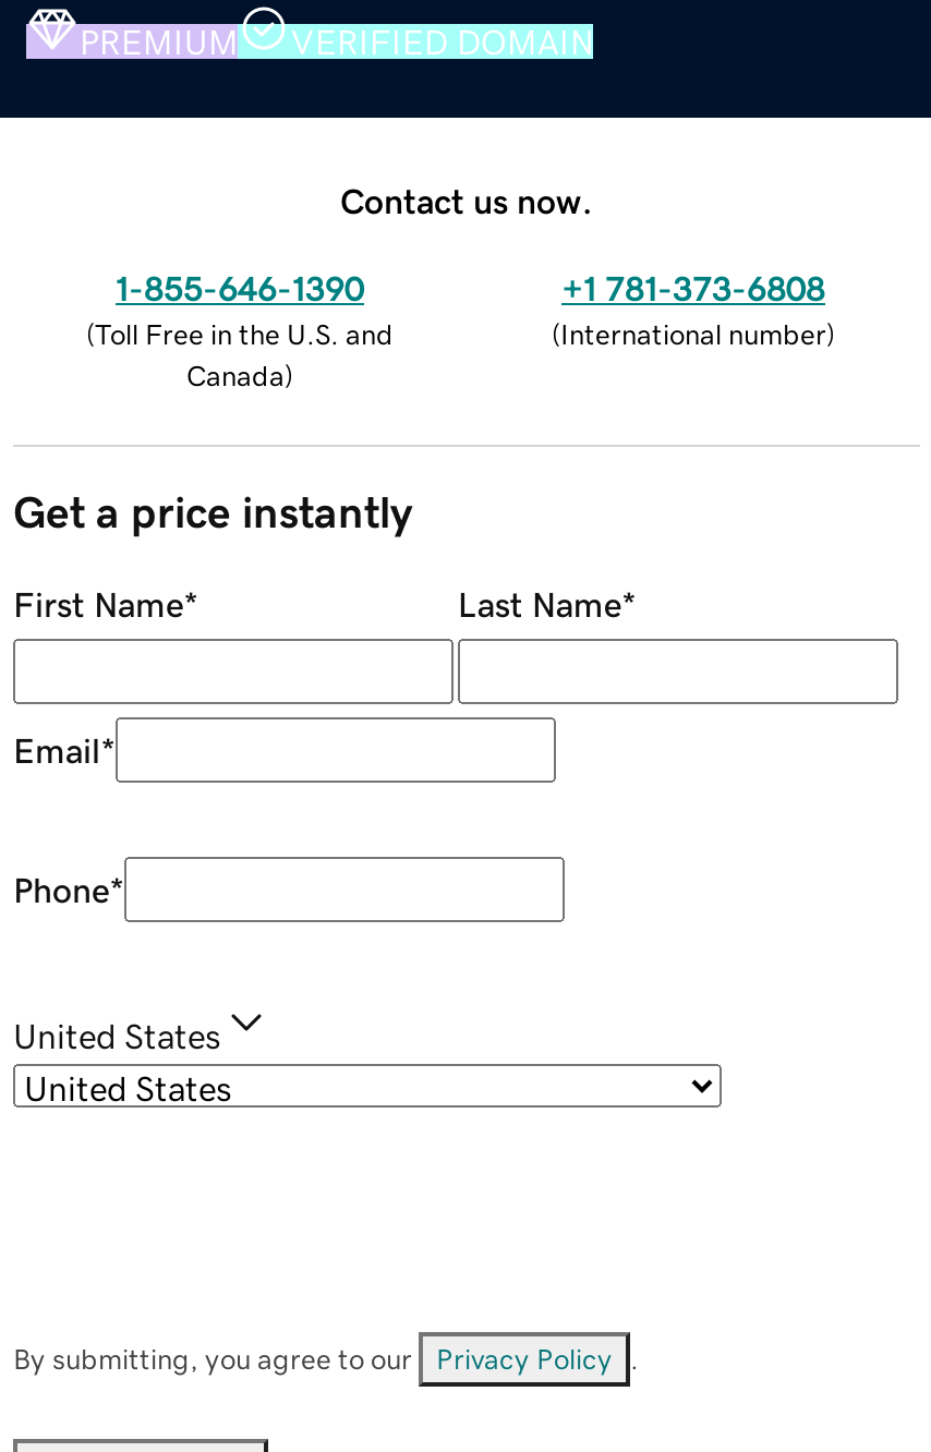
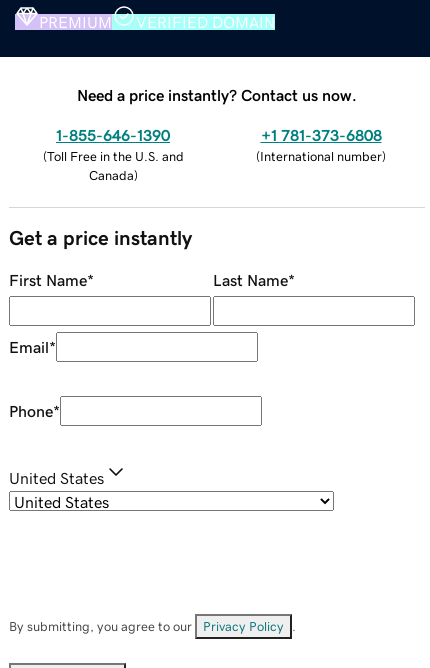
- Contact us now.
+ Need a price instantly? Contact us now.
